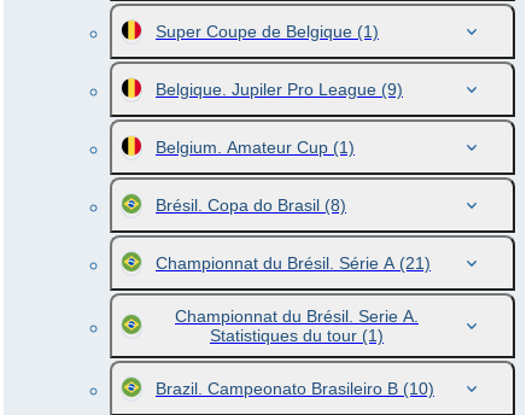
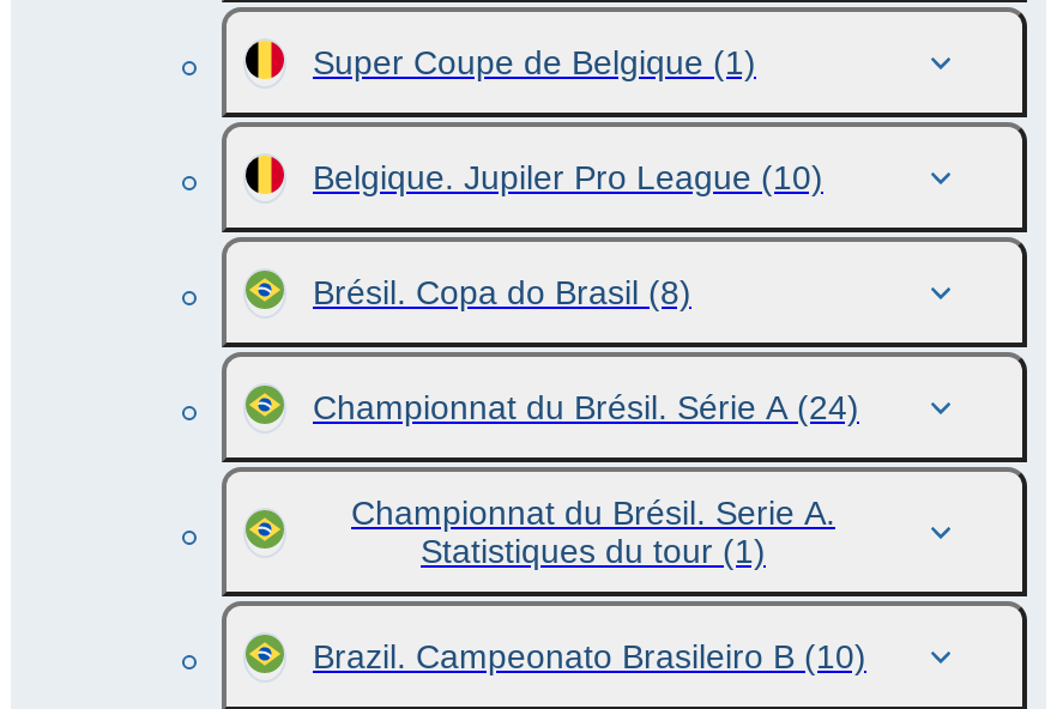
- Belgique. Jupiler Pro League (9)
- Belgium. Amateur Cup (1)
+ Belgique. Jupiler Pro League (10)

- Championnat du Brésil. Série A (21)
+ Championnat du Brésil. Série A (24)
